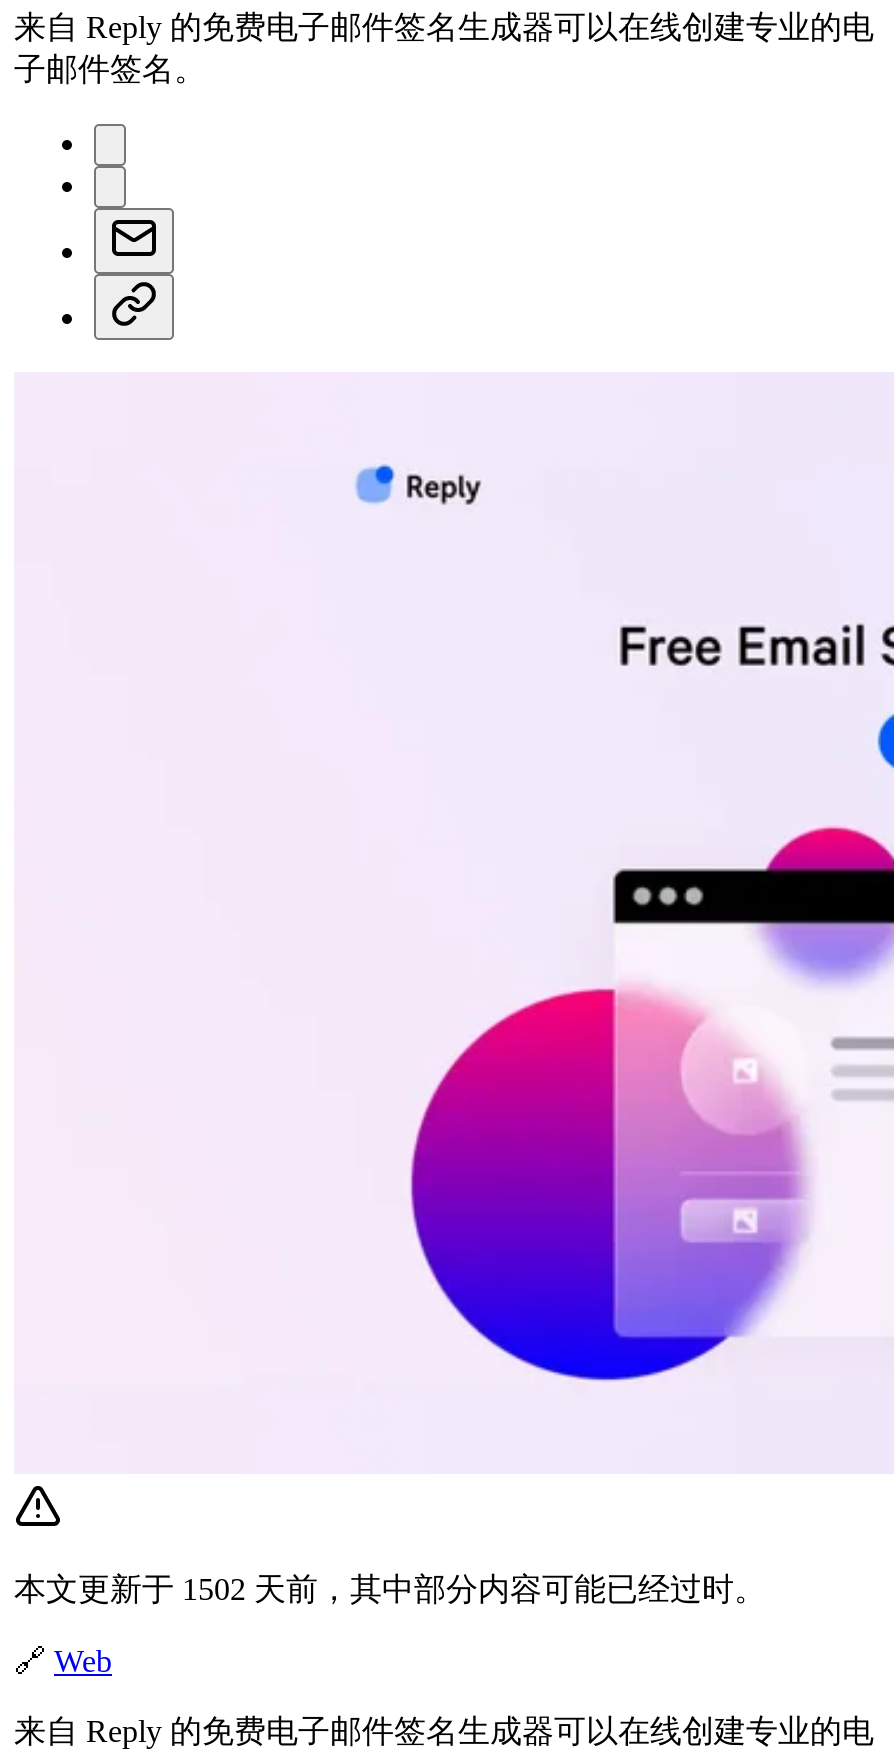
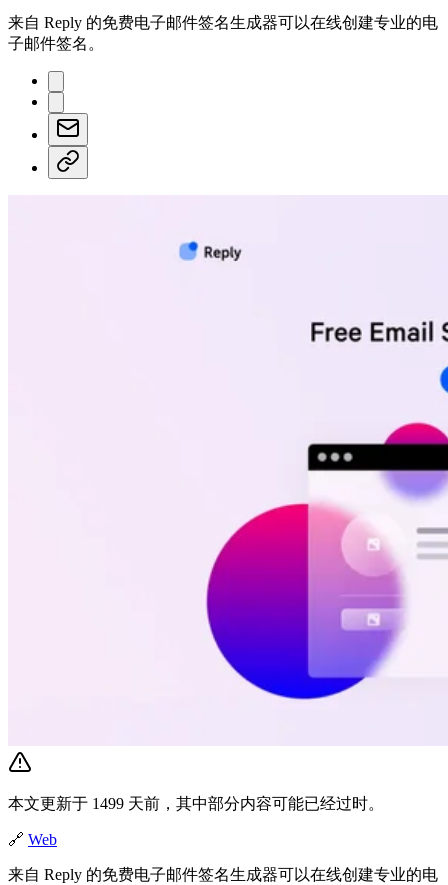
- 本文更新于 1502 天前，其中部分内容可能已经过时。
+ 本文更新于 1499 天前，其中部分内容可能已经过时。
